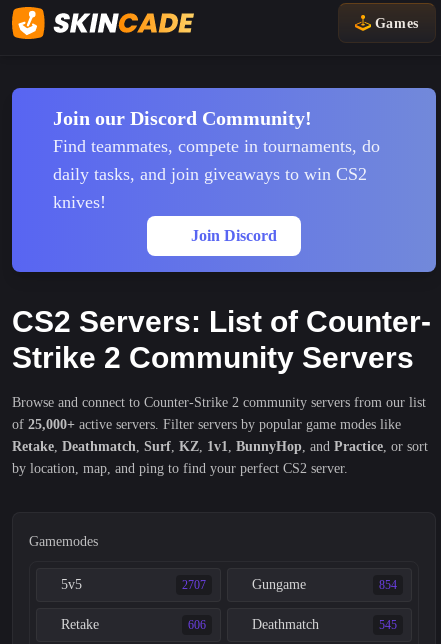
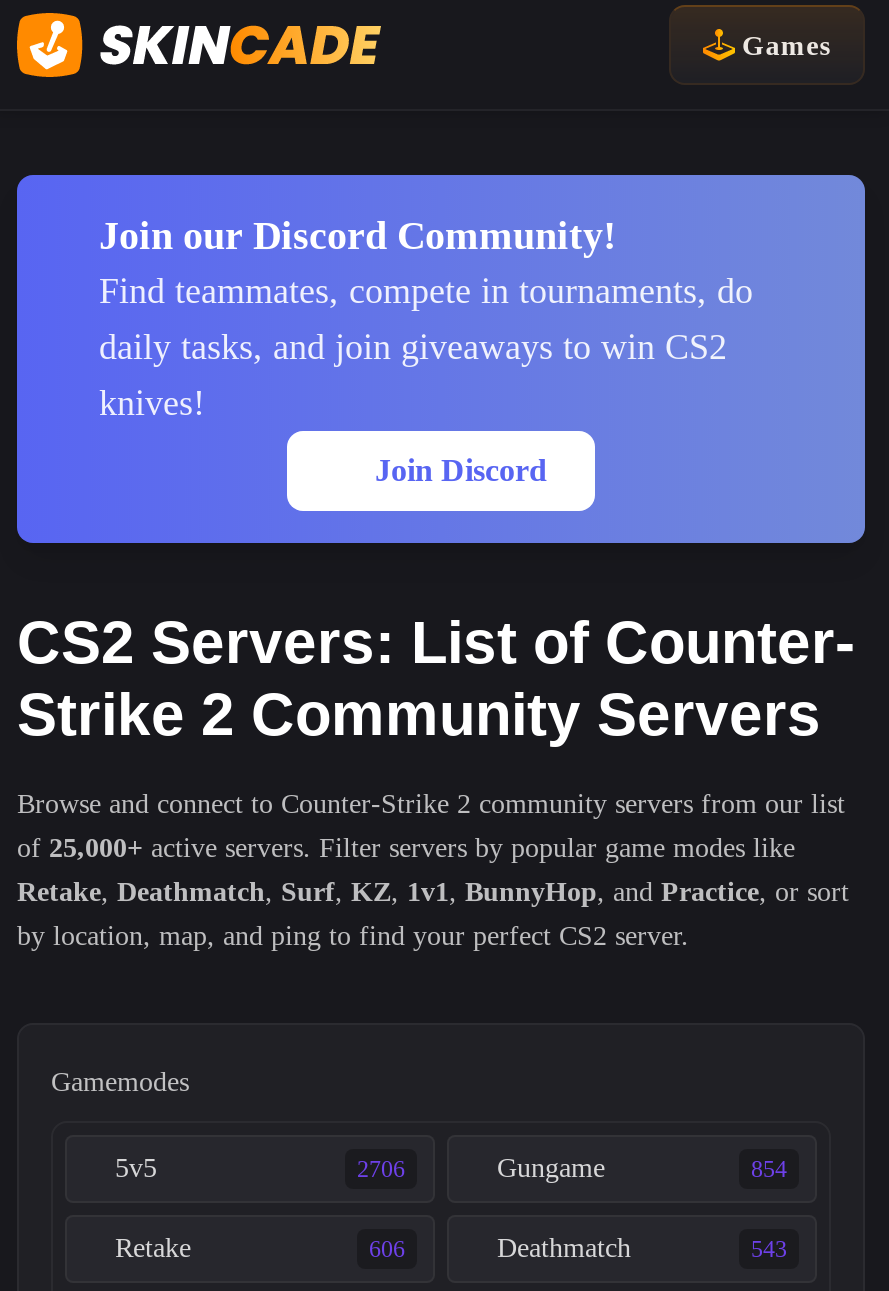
- 2707
+ 2706

- 545
+ 543
